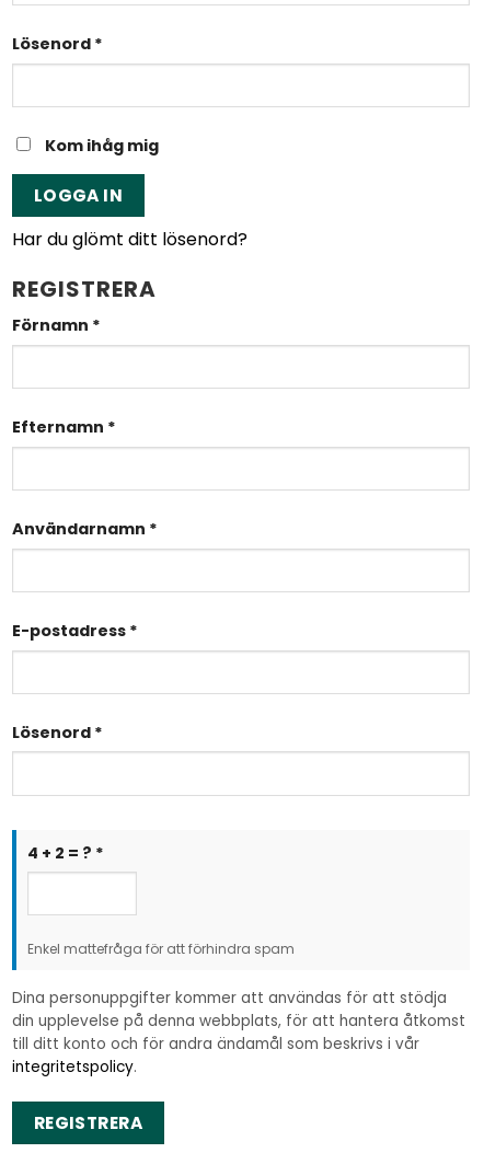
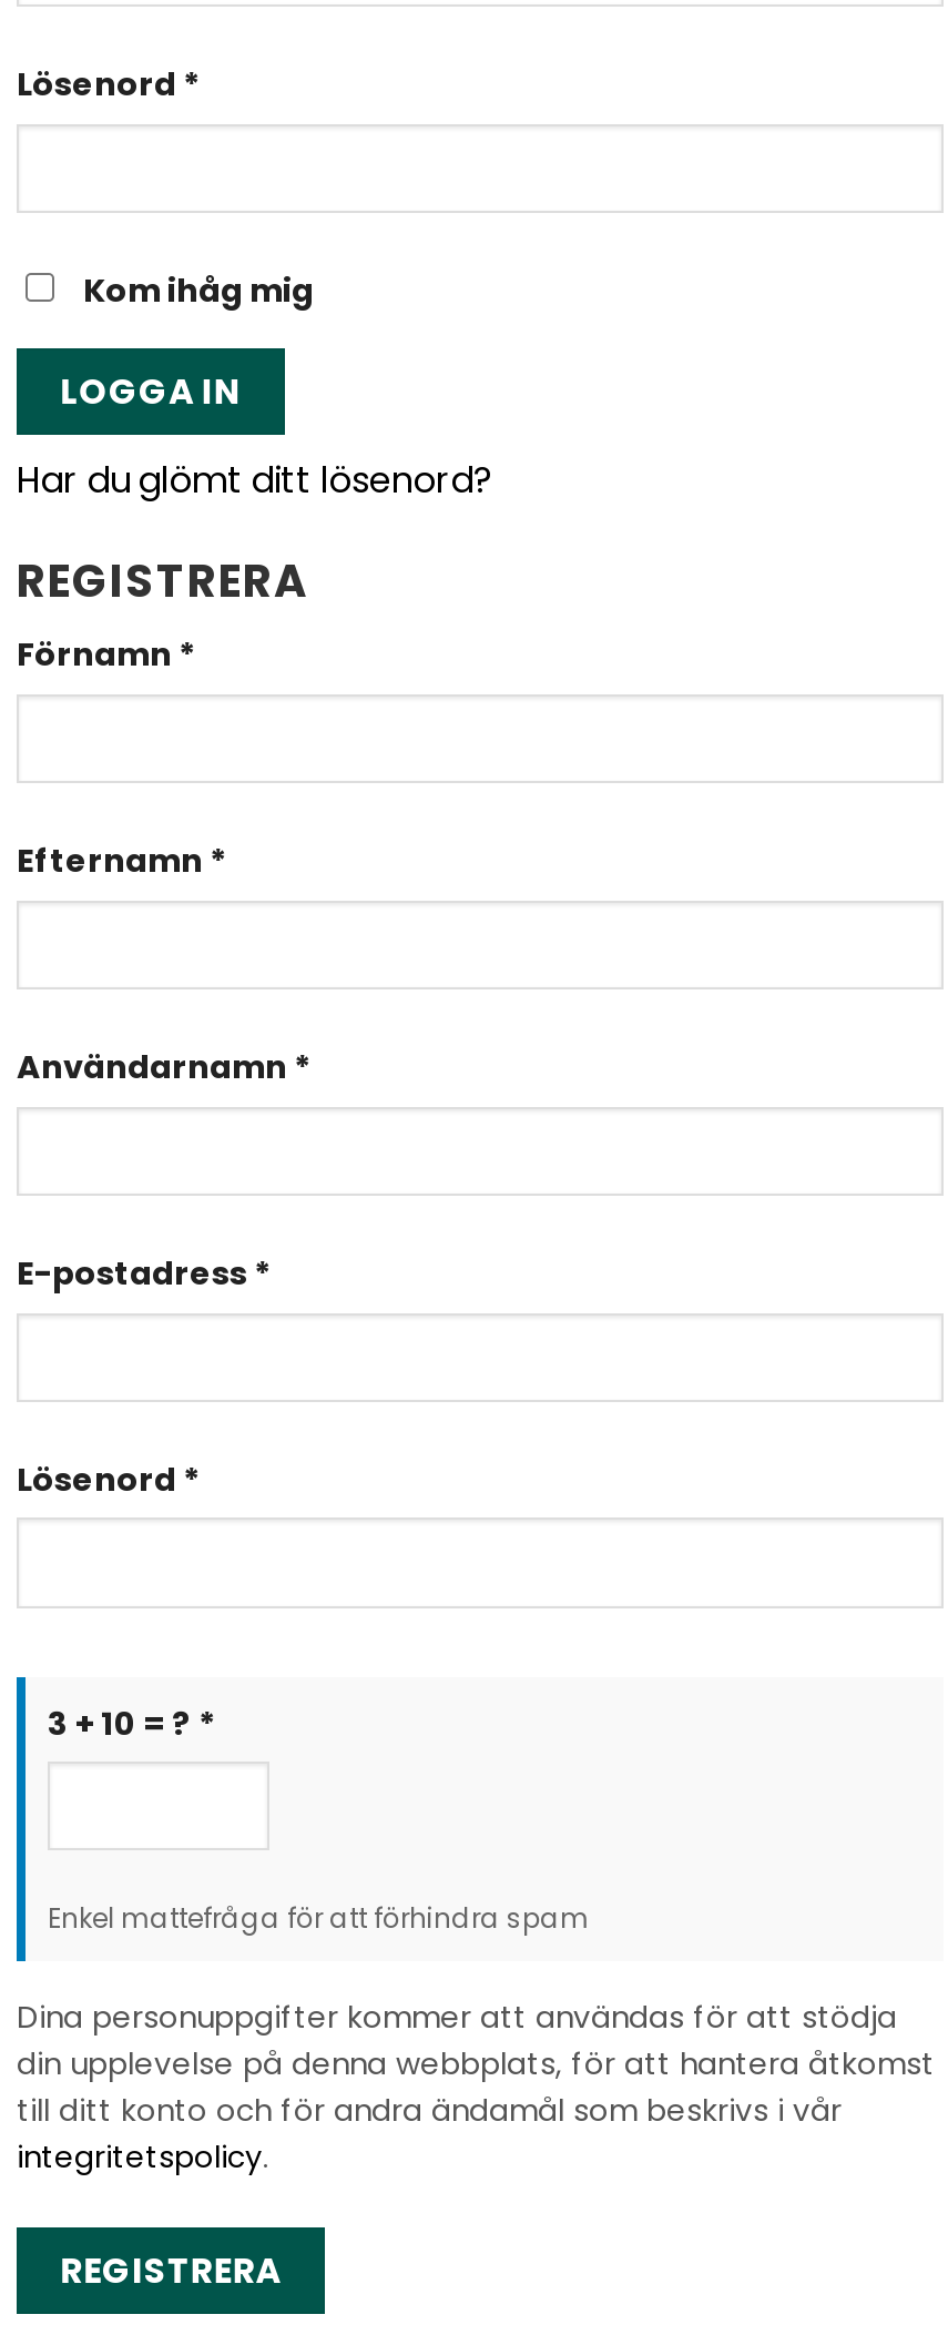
- 4 + 2 = ? *
+ 3 + 10 = ? *
